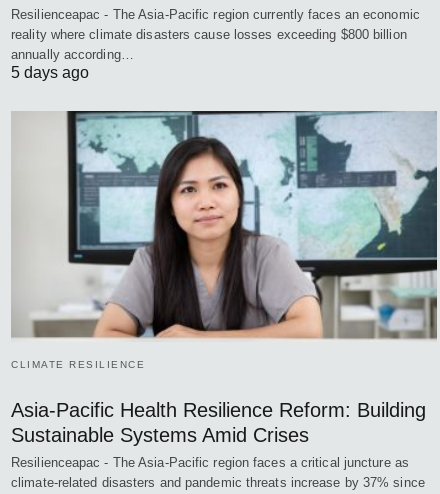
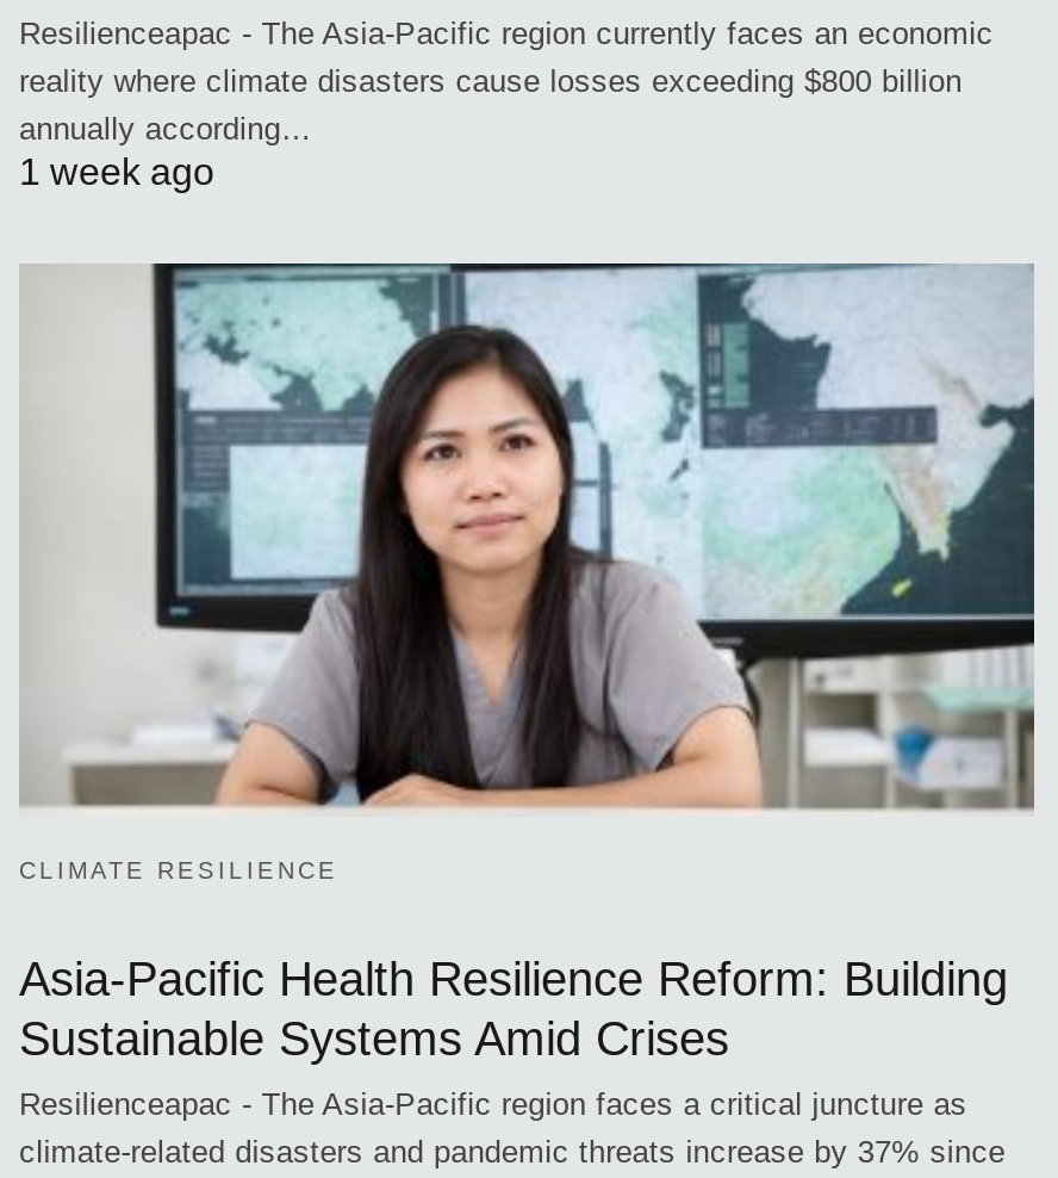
- 5 days ago
+ 1 week ago
